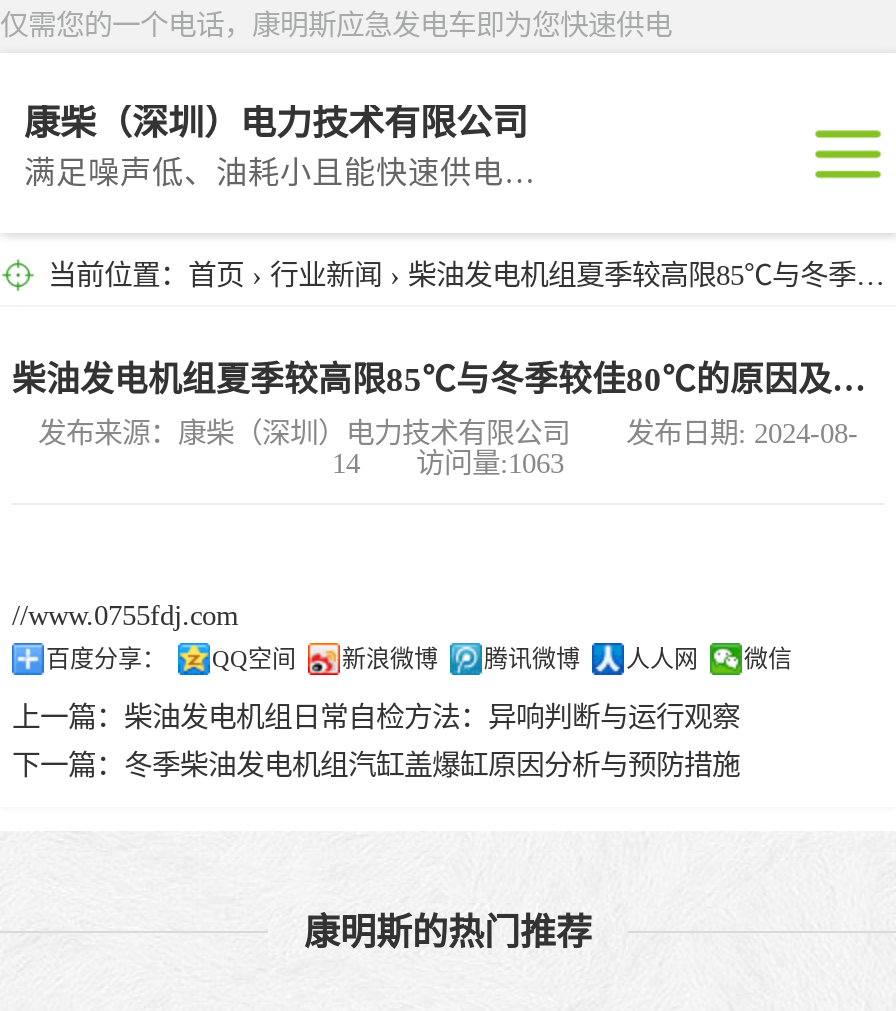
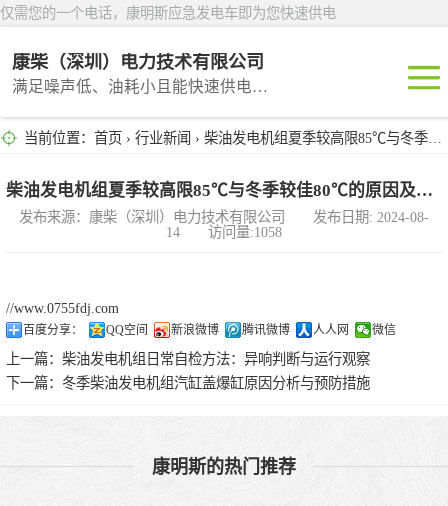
- 14 访问量:1063
+ 14 访问量:1058
